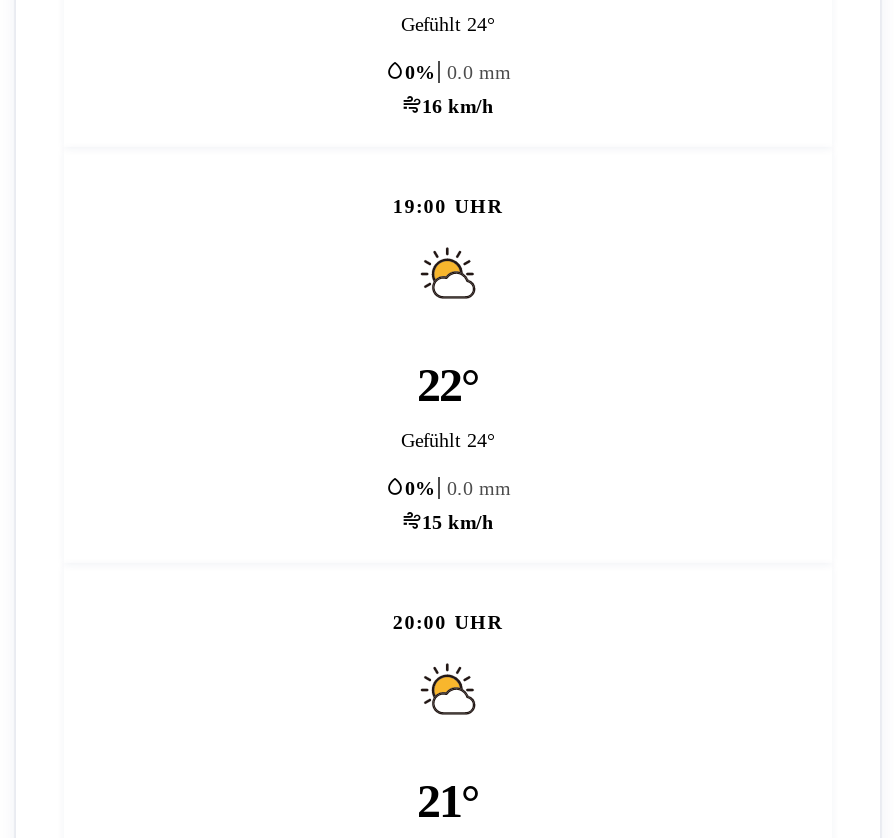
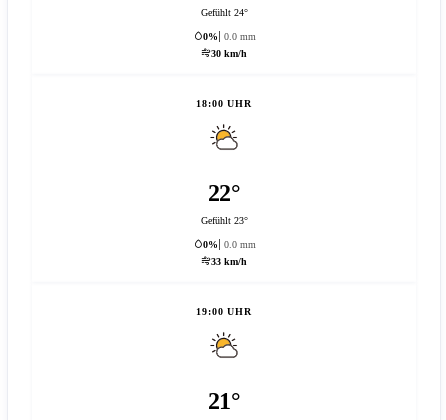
- 16 km/h
+ 30 km/h

- 19:00 UHR
+ 18:00 UHR

- Gefühlt 24°
+ Gefühlt 23°

- 15 km/h
+ 33 km/h

- 20:00 UHR
+ 19:00 UHR
